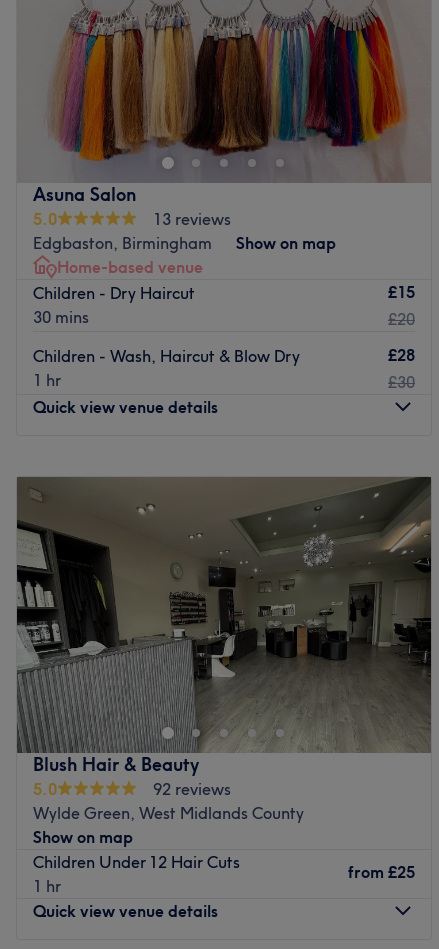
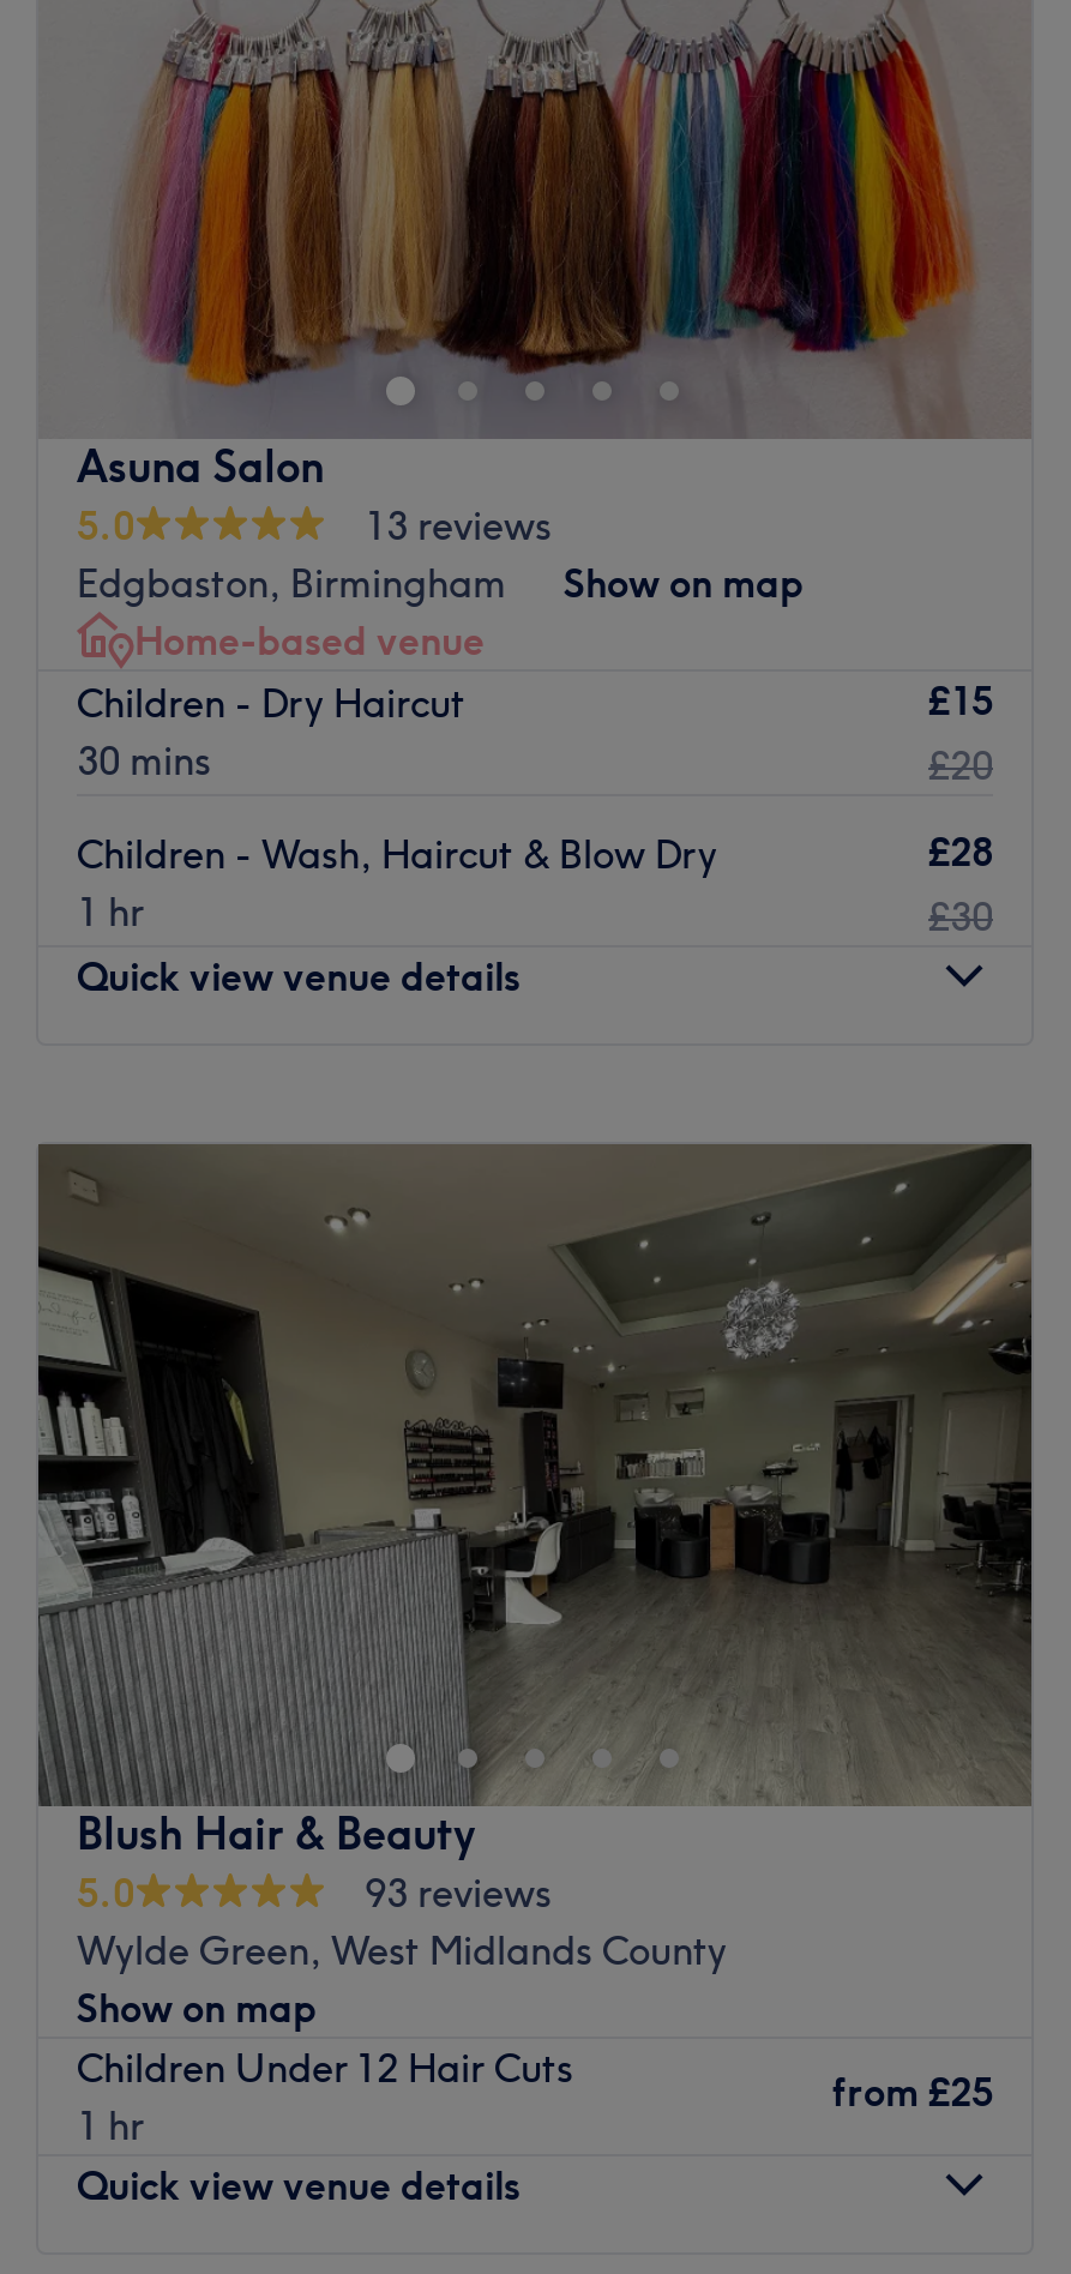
- 92 reviews
+ 93 reviews
